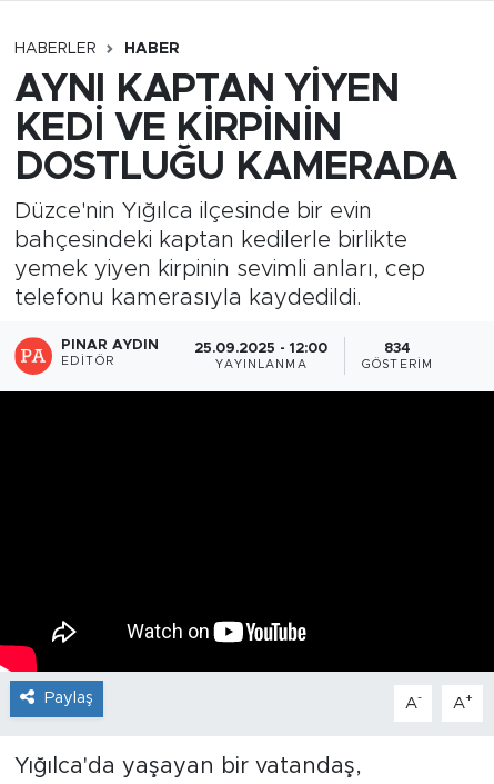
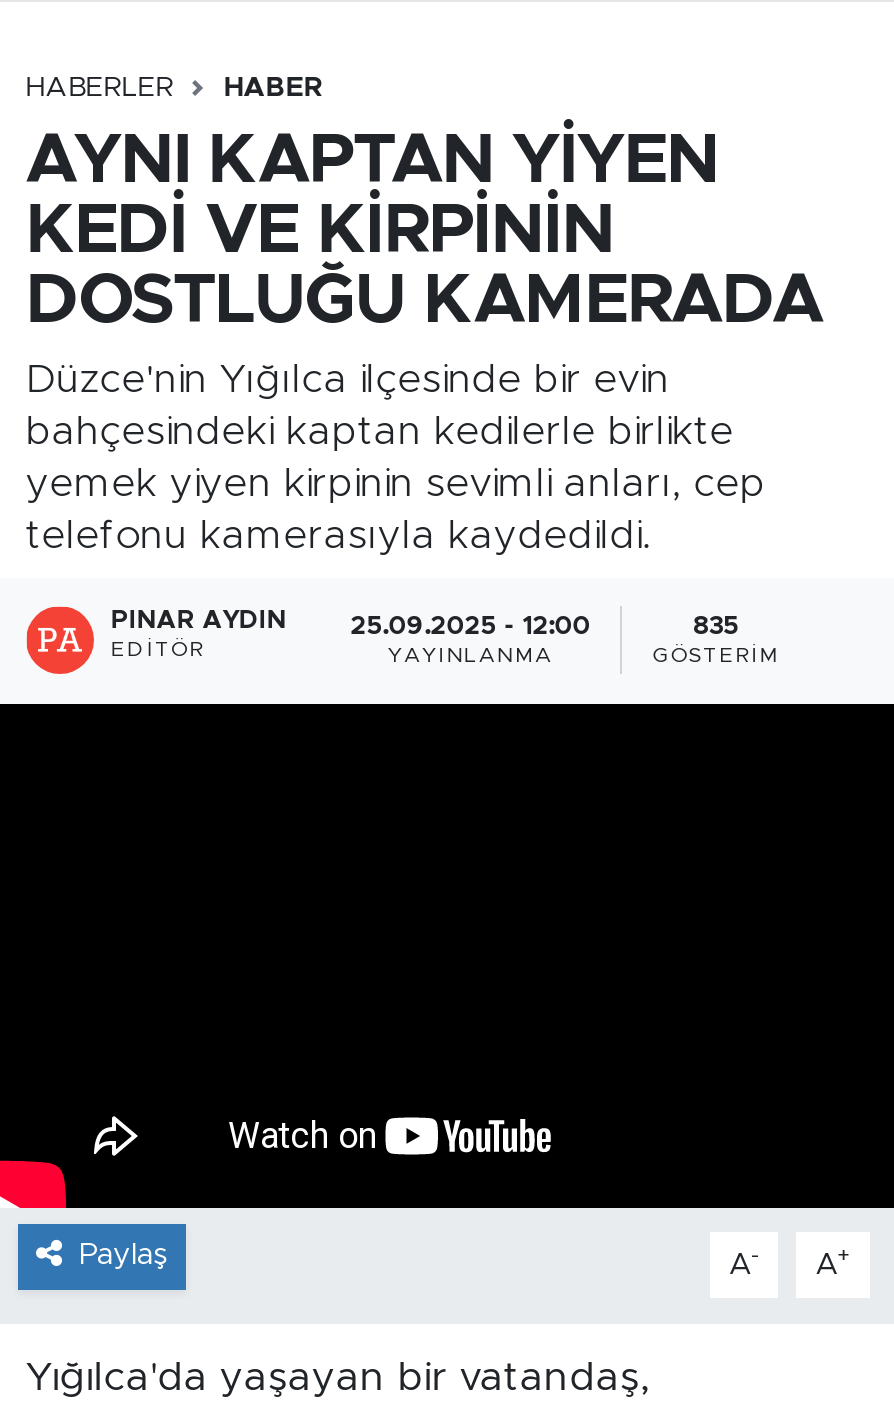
- 834
+ 835
